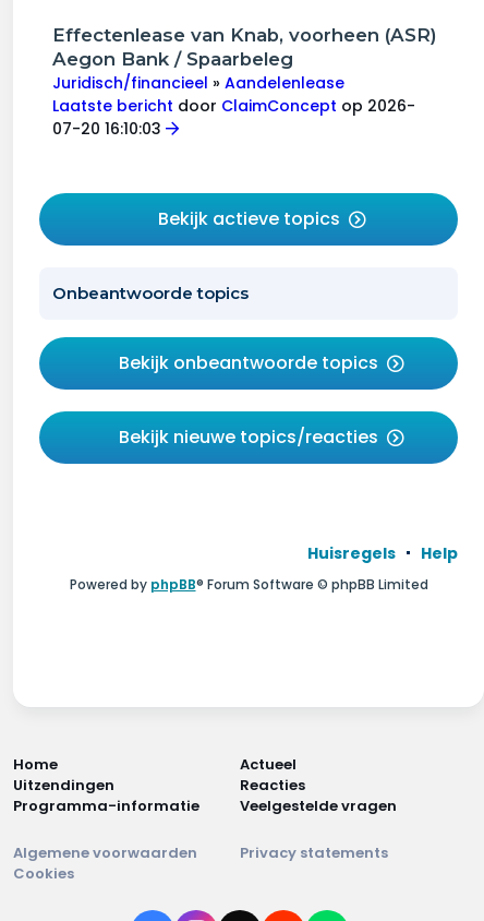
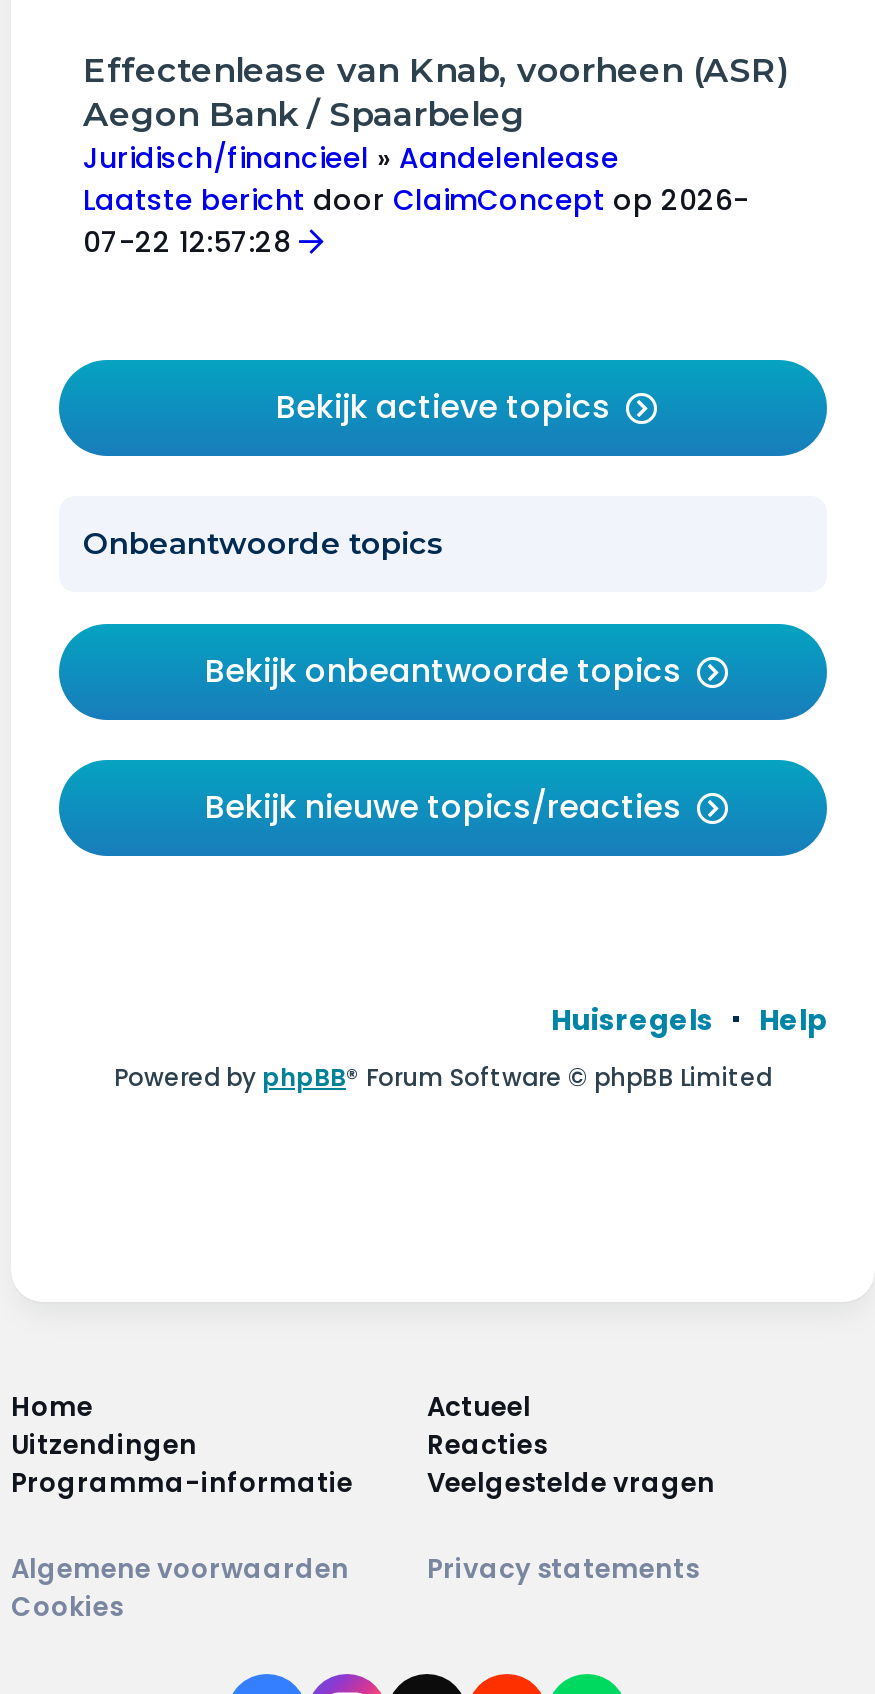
- 07-20 16:10:03
+ 07-22 12:57:28
